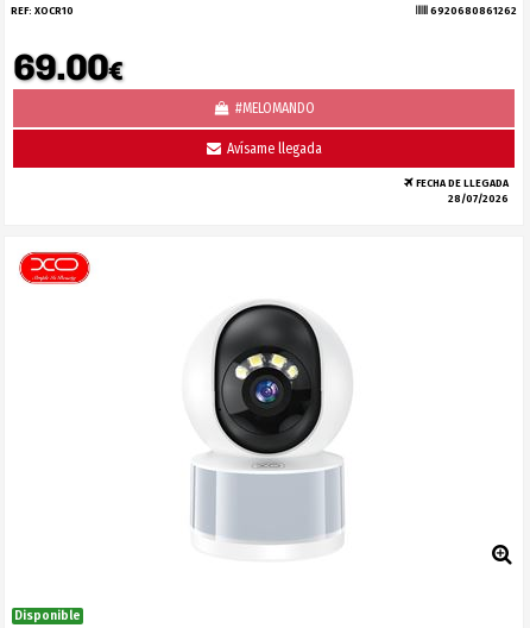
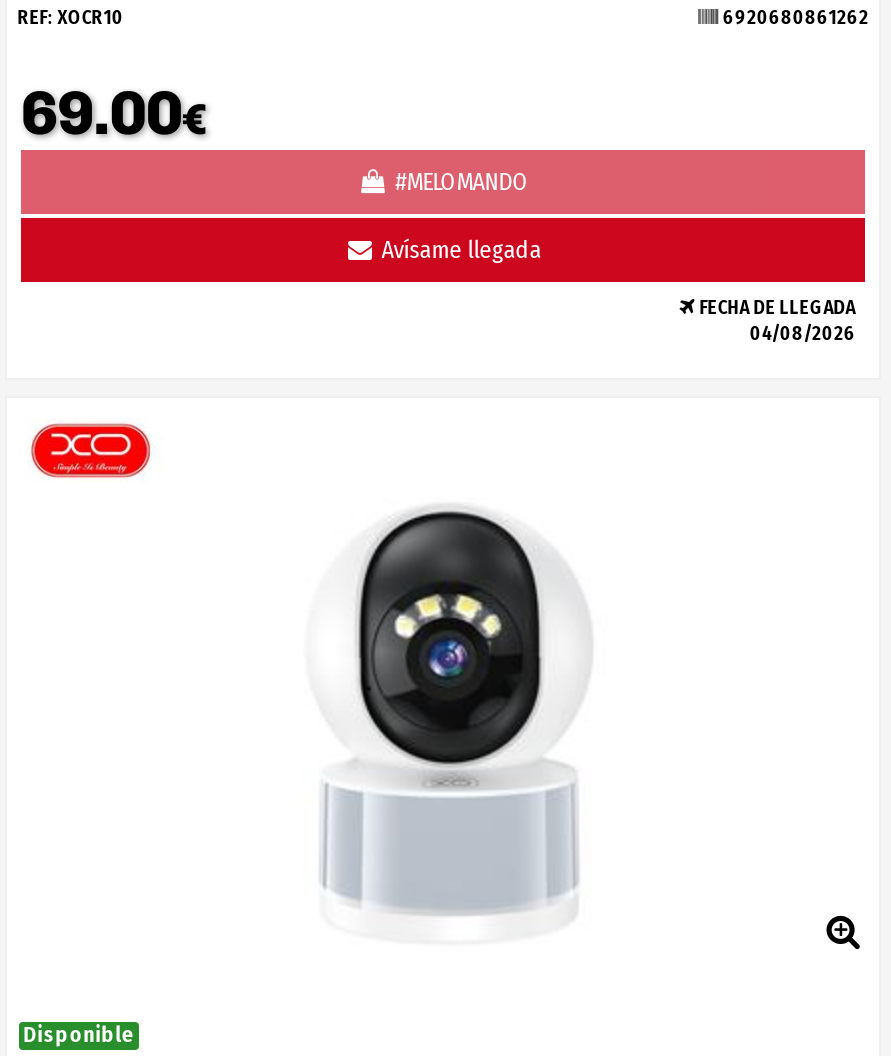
- 28/07/2026
+ 04/08/2026
